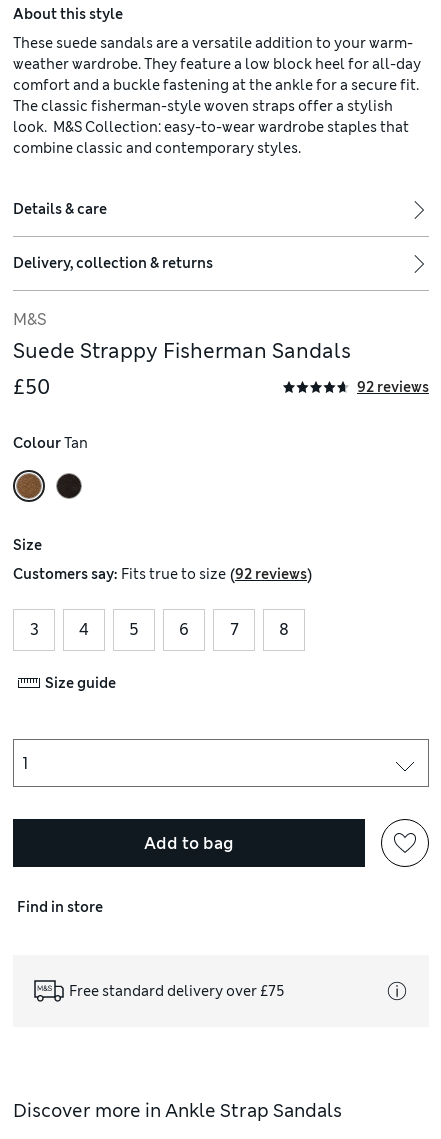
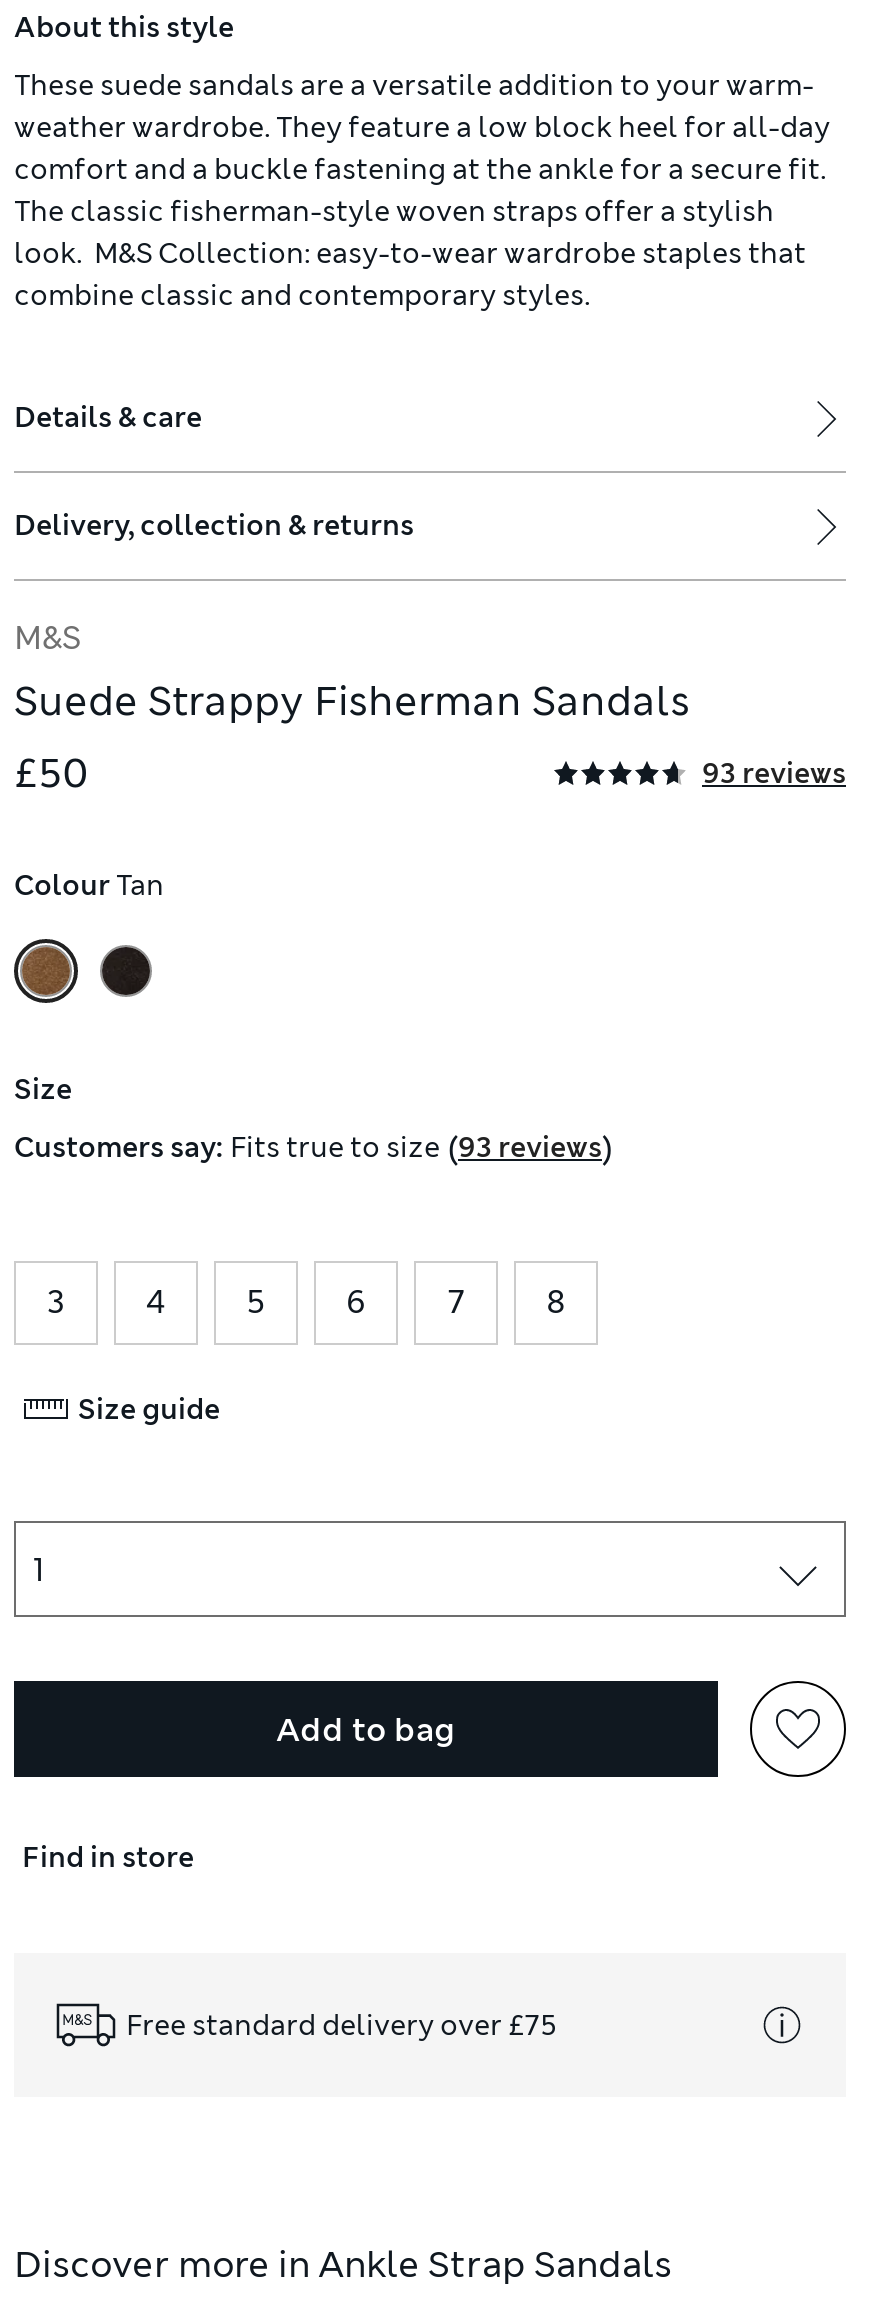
- 92 reviews
+ 93 reviews

- Customers say: Fits true to size (92 reviews)
+ Customers say: Fits true to size (93 reviews)
